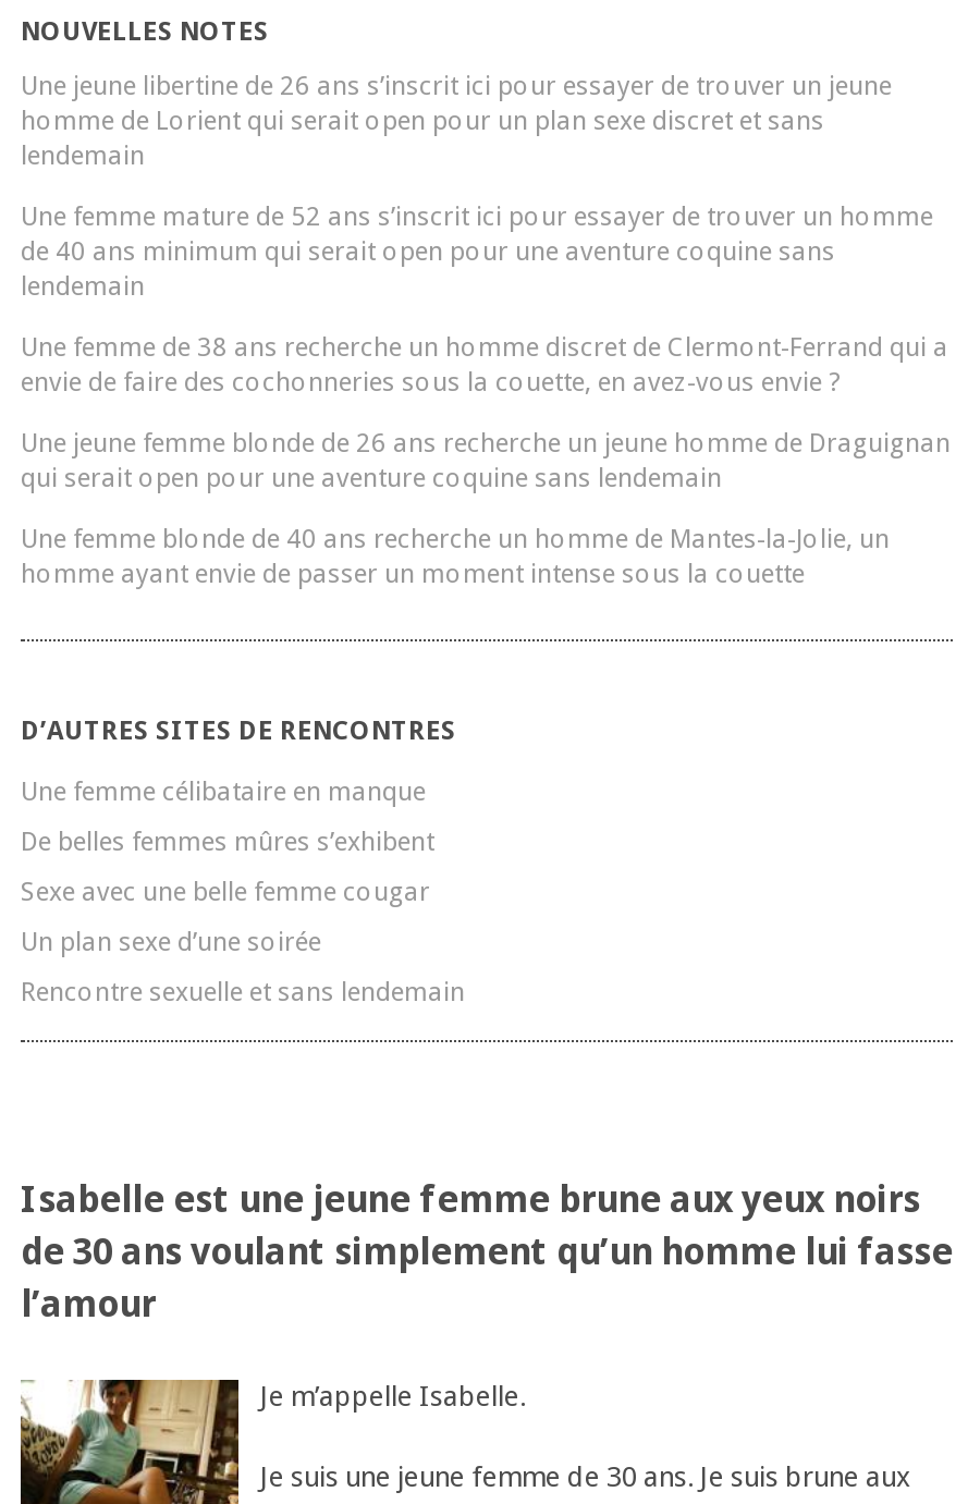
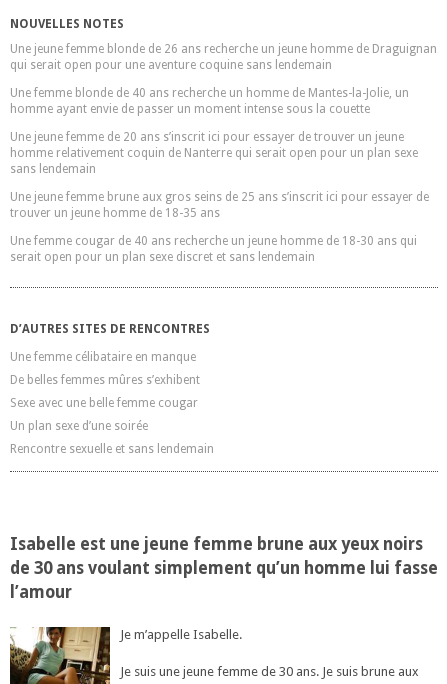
- Une jeune libertine de 26 ans s’inscrit ici pour essayer de trouver un jeune
- homme de Lorient qui serait open pour un plan sexe discret et sans
- lendemain
- Une femme mature de 52 ans s’inscrit ici pour essayer de trouver un homme
- de 40 ans minimum qui serait open pour une aventure coquine sans
- lendemain
- Une femme de 38 ans recherche un homme discret de Clermont-Ferrand qui a
- envie de faire des cochonneries sous la couette, en avez-vous envie ?

moved up: Une jeune femme blonde de 26 ans recherche un jeune homme de Draguignan | qui serait open pour une aventure coquine sans lendemain | Une femme blonde de 40 ans recherche un homme de Mantes-la-Jolie, un | homme ayant envie de passer un moment intense sous la couette

+ Une jeune femme de 20 ans s’inscrit ici pour essayer de trouver un jeune
+ homme relativement coquin de Nanterre qui serait open pour un plan sexe
+ sans lendemain
+ Une jeune femme brune aux gros seins de 25 ans s’inscrit ici pour essayer de
+ trouver un jeune homme de 18-35 ans
+ Une femme cougar de 40 ans recherche un jeune homme de 18-30 ans qui
+ serait open pour un plan sexe discret et sans lendemain
